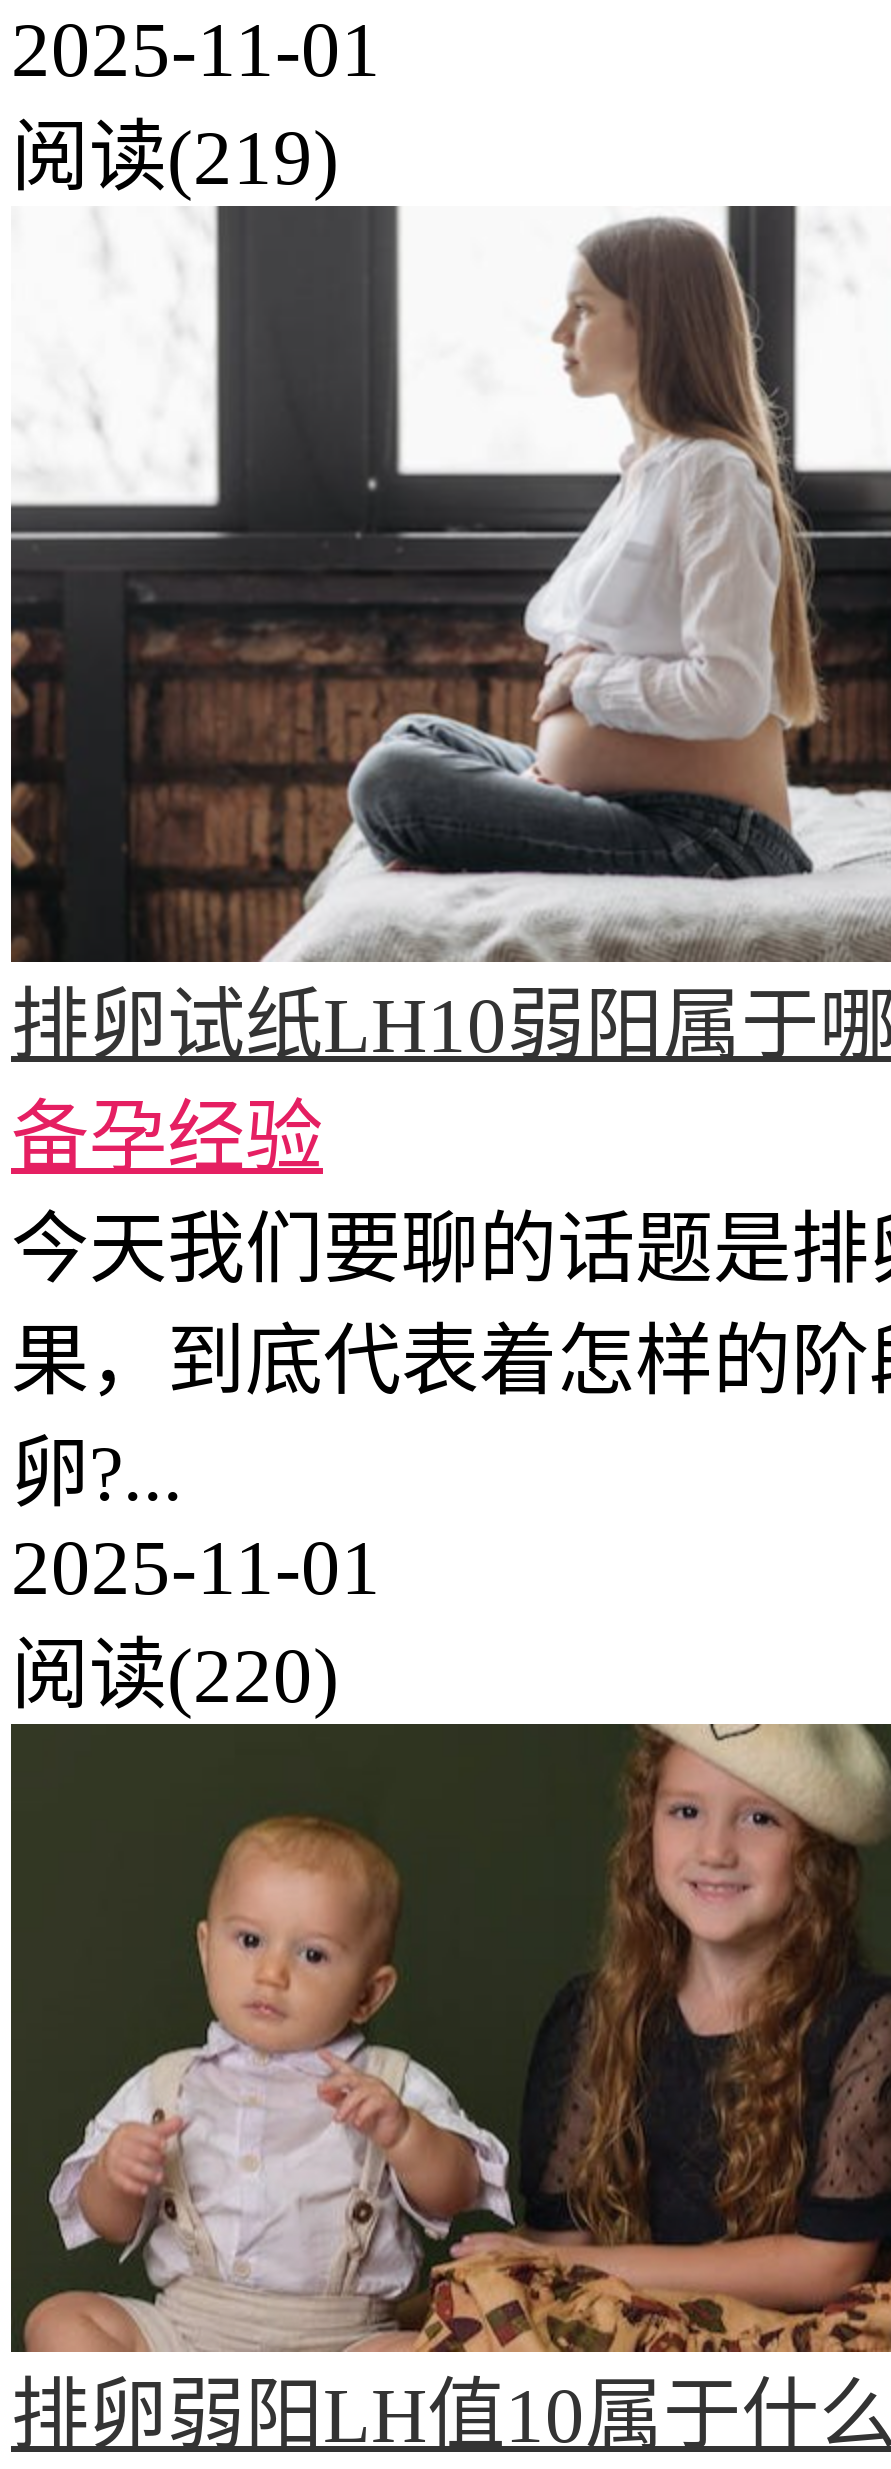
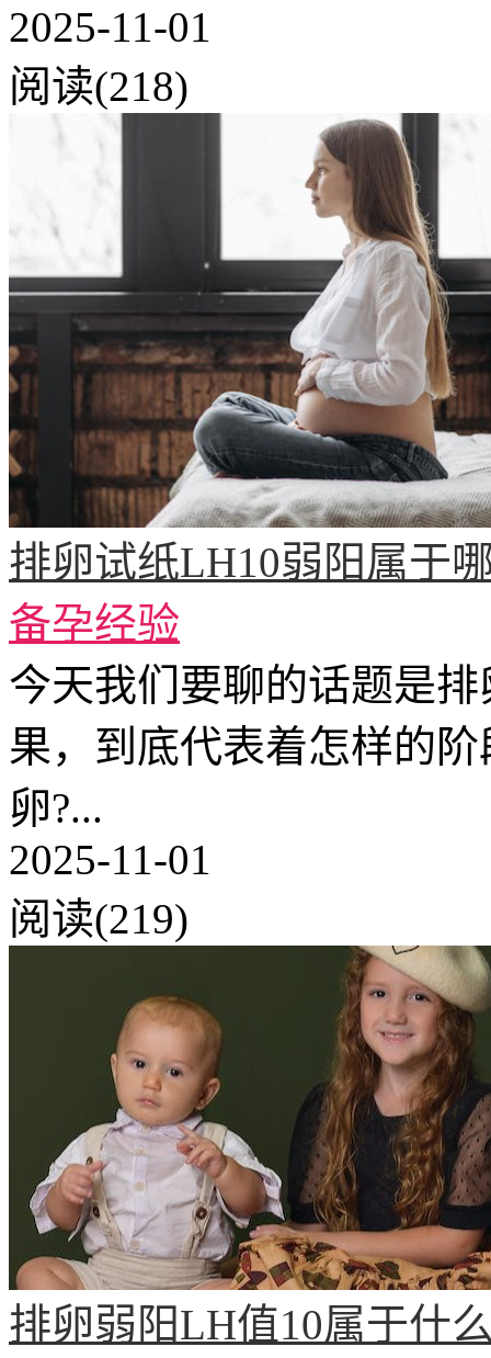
- 阅读(219)
+ 阅读(218)

- 阅读(220)
+ 阅读(219)
